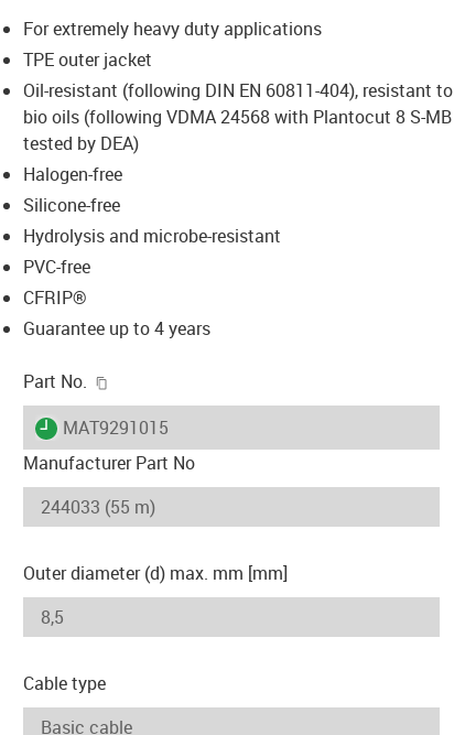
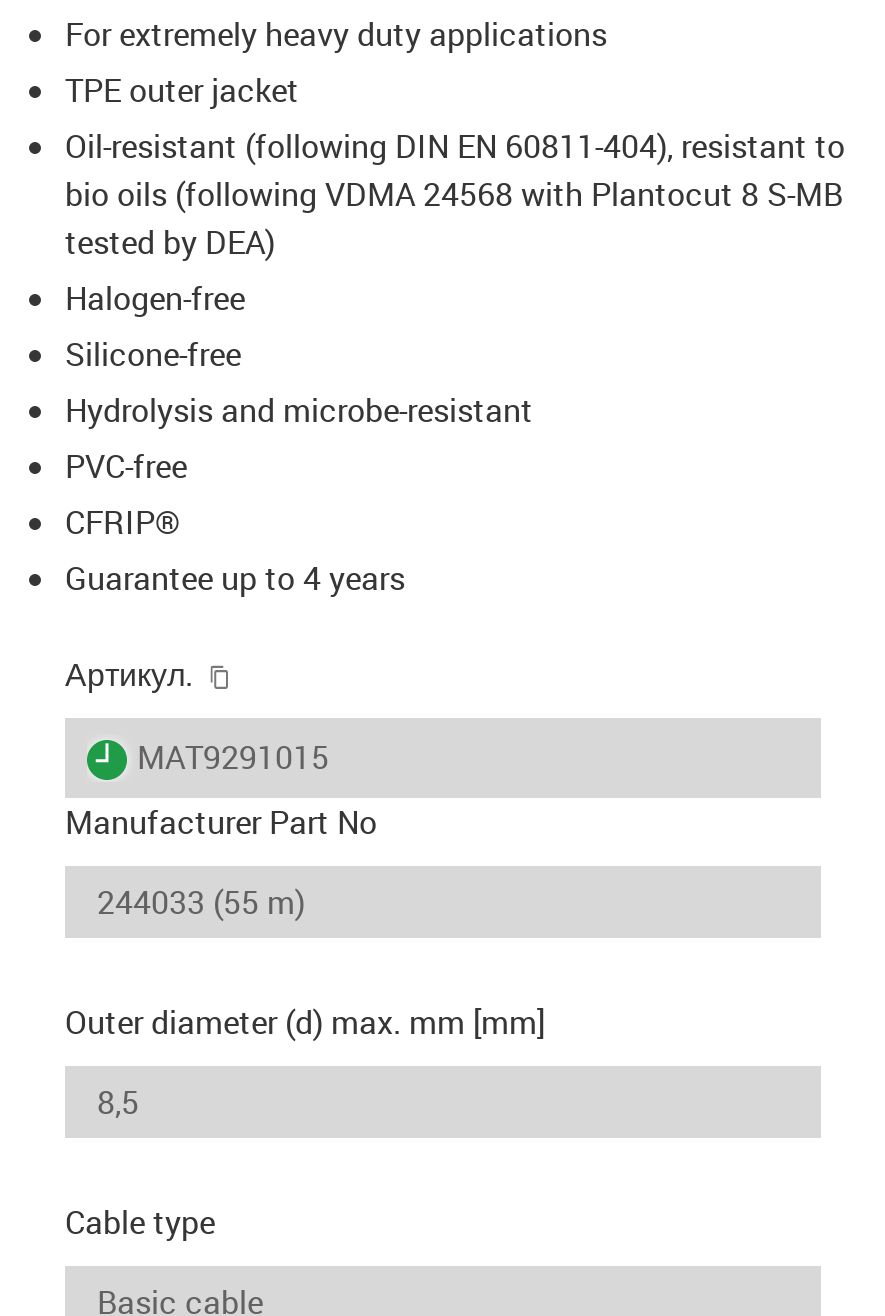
- Part No.
+ Артикул.
